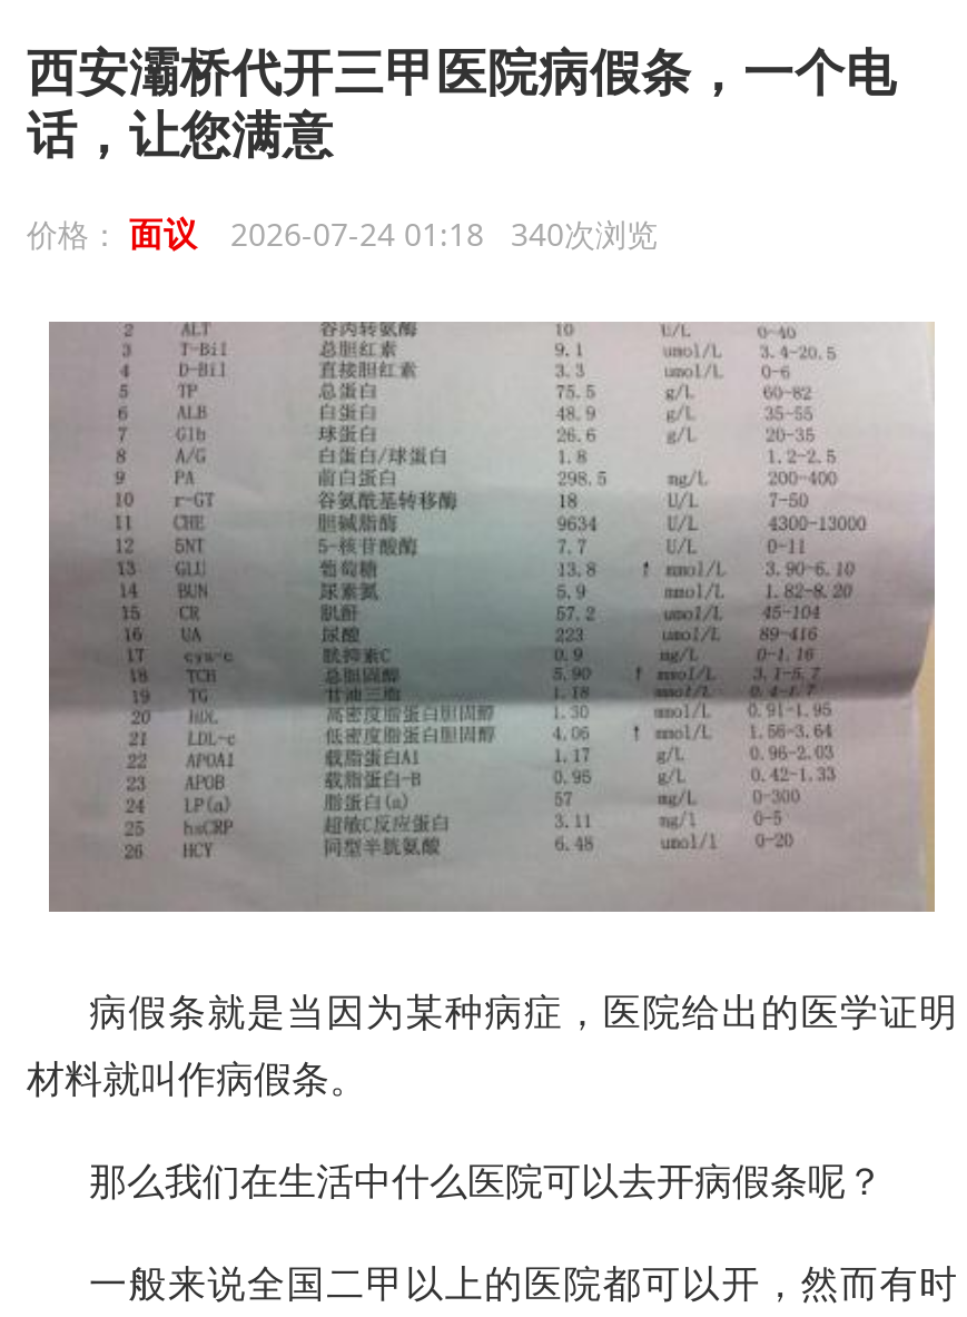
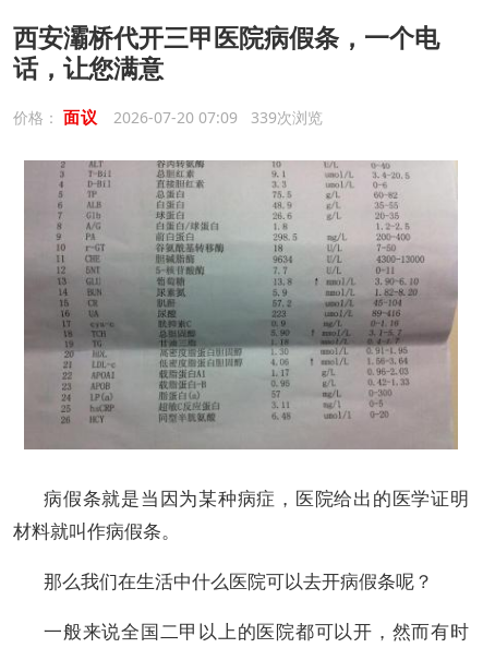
- 价格：面议 2026-07-24 01:18 340次浏览
+ 价格：面议 2026-07-20 07:09 339次浏览
